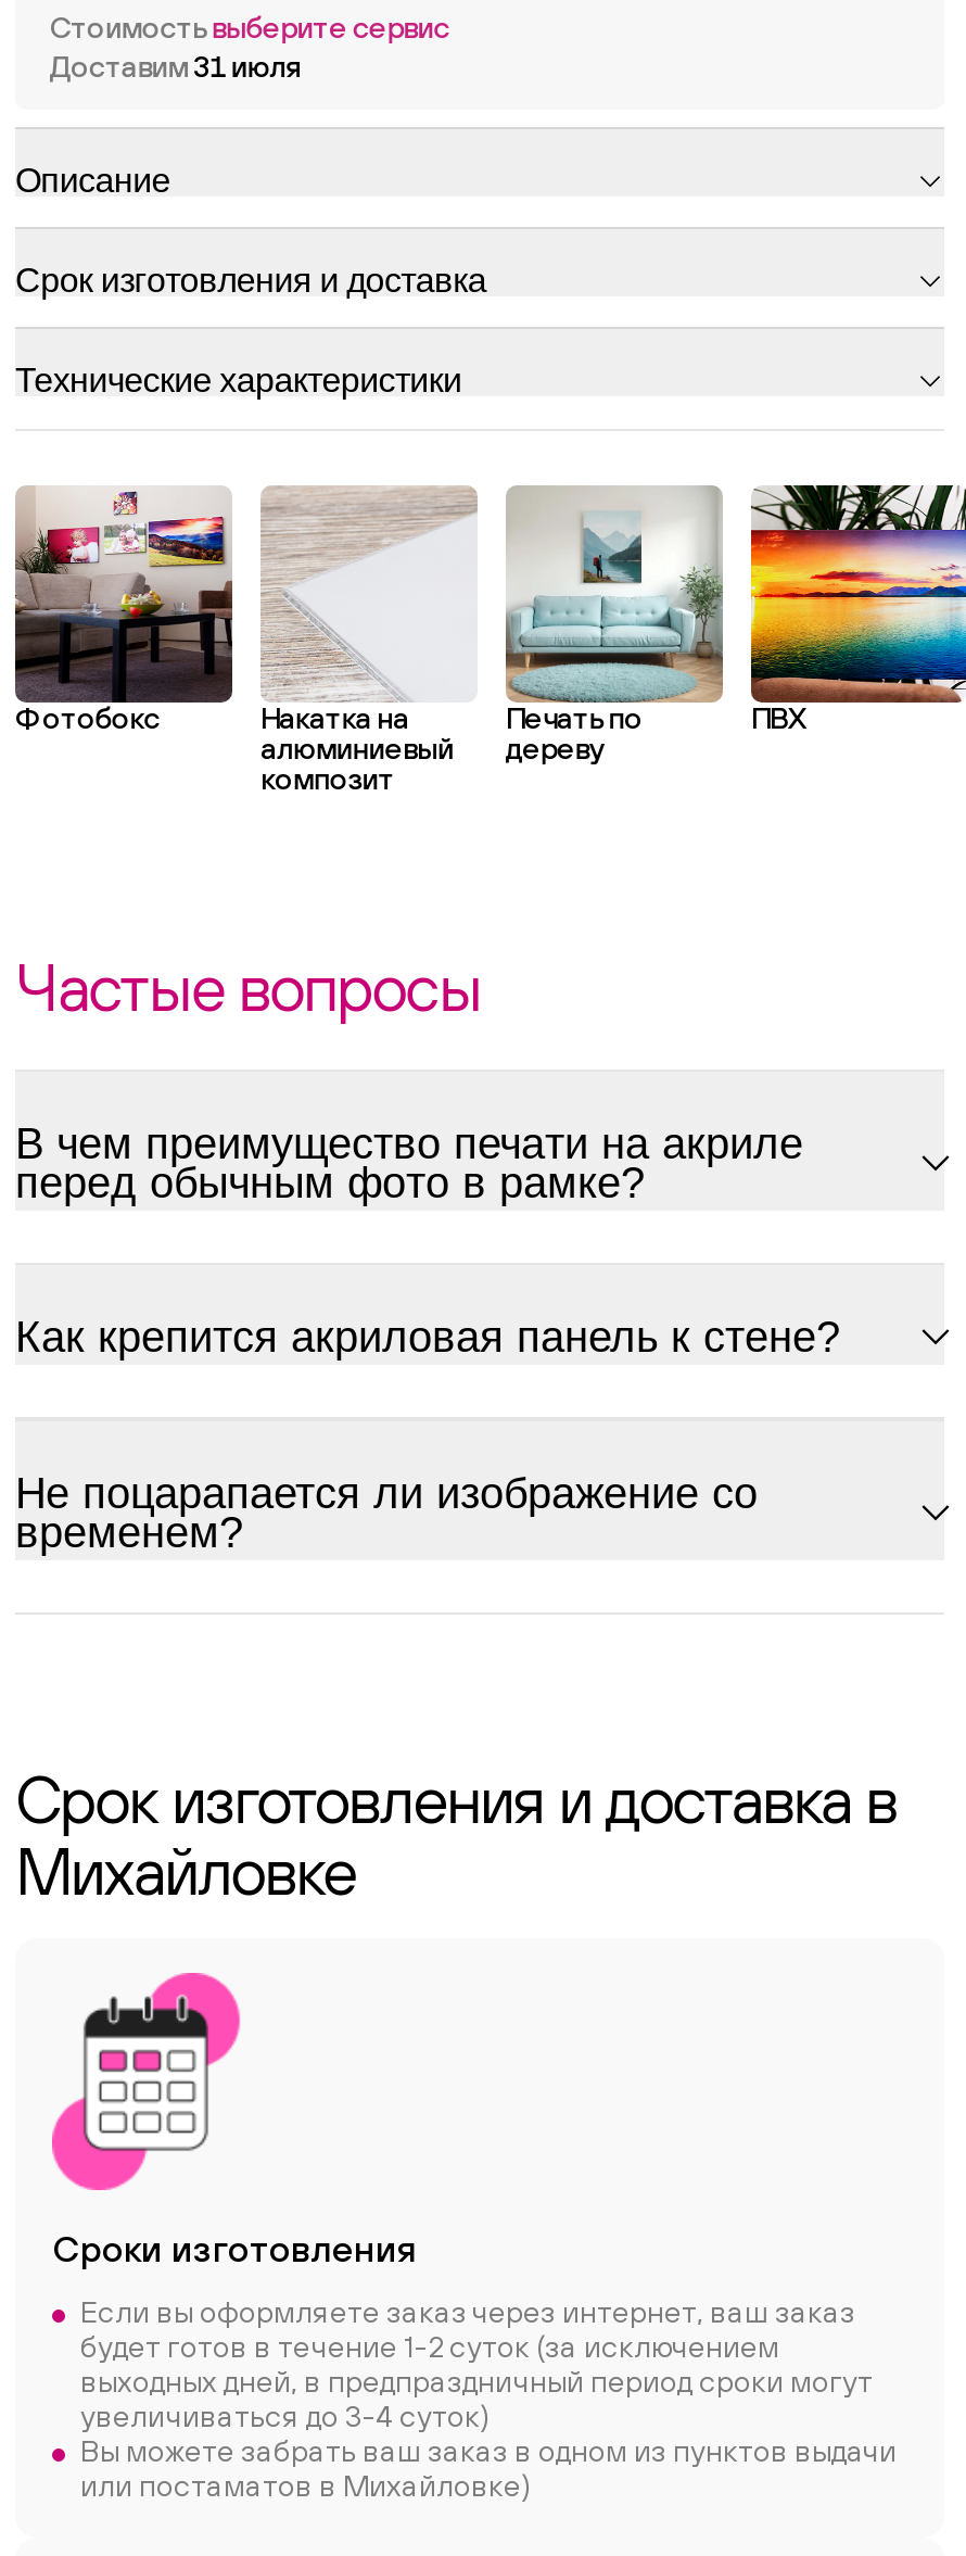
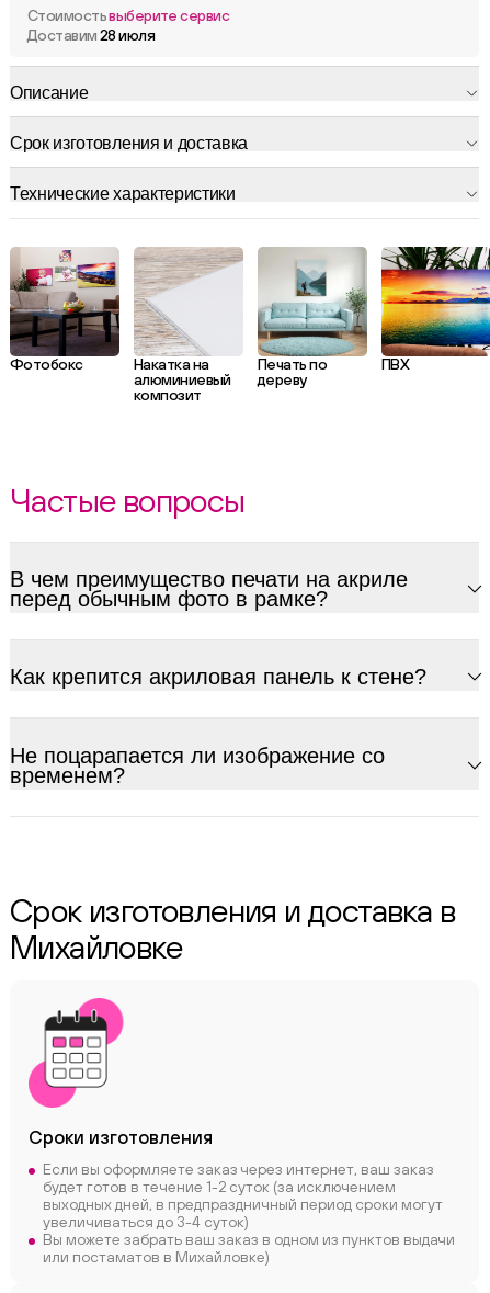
- Доставим 31 июля
+ Доставим 28 июля
